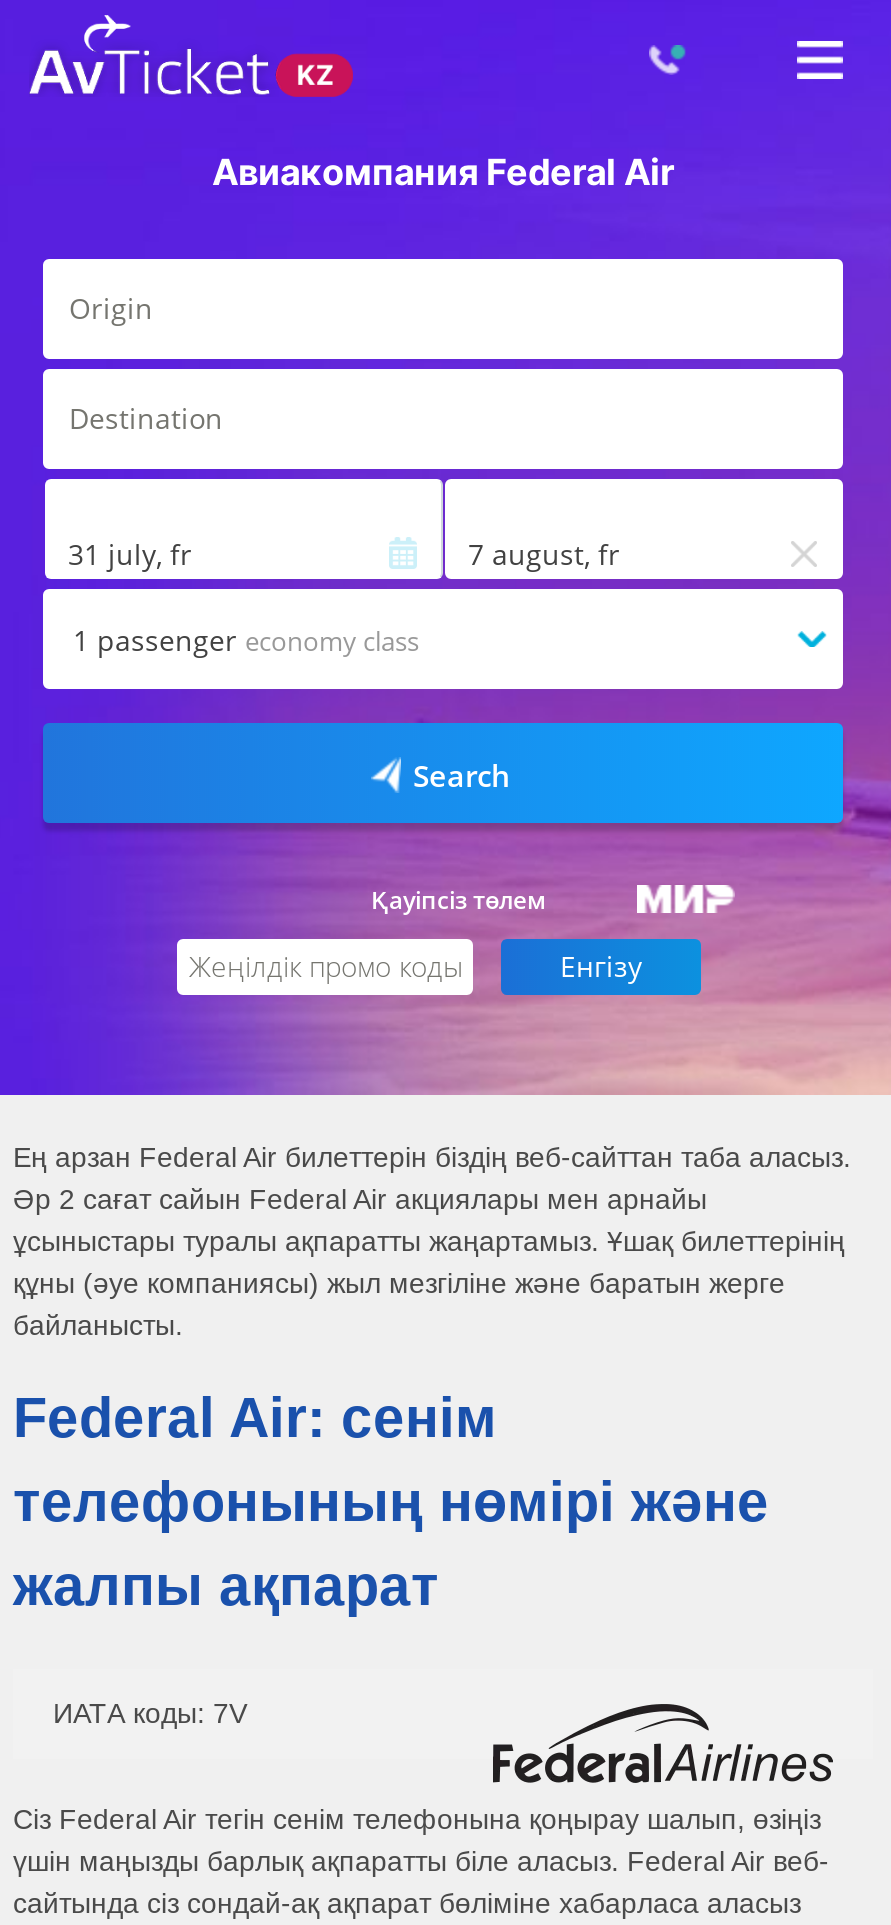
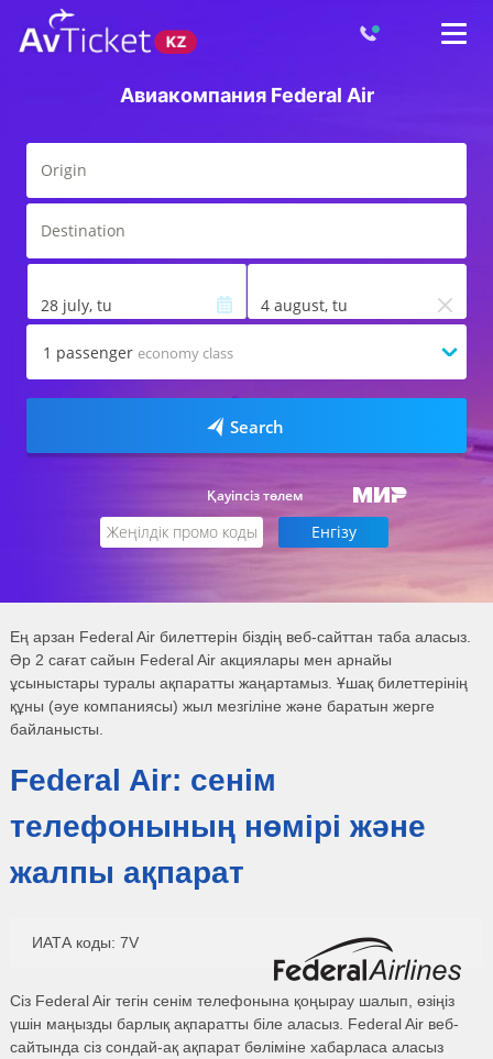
- 31 july, fr
+ 28 july, tu

- 7 august, fr
+ 4 august, tu
